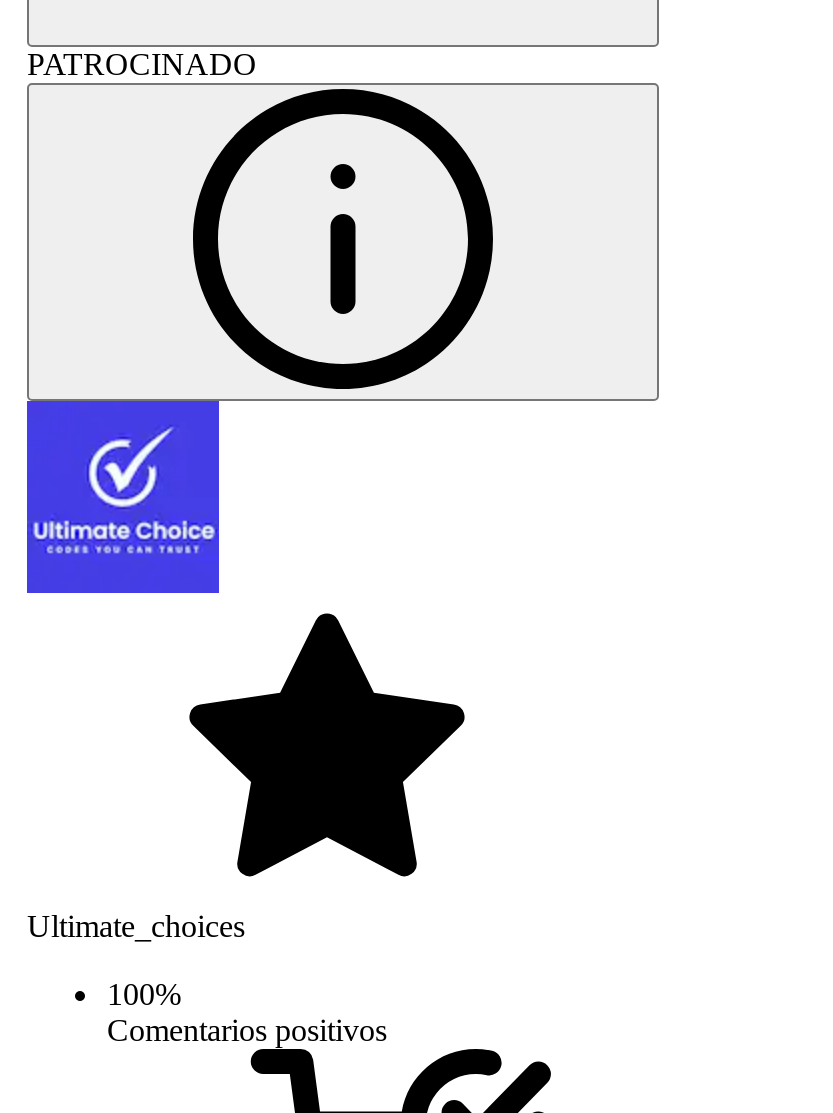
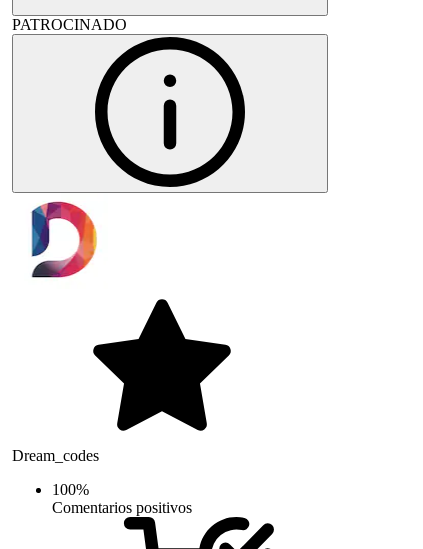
- [image]
+ [image]

- Ultimate_choices
+ Dream_codes
